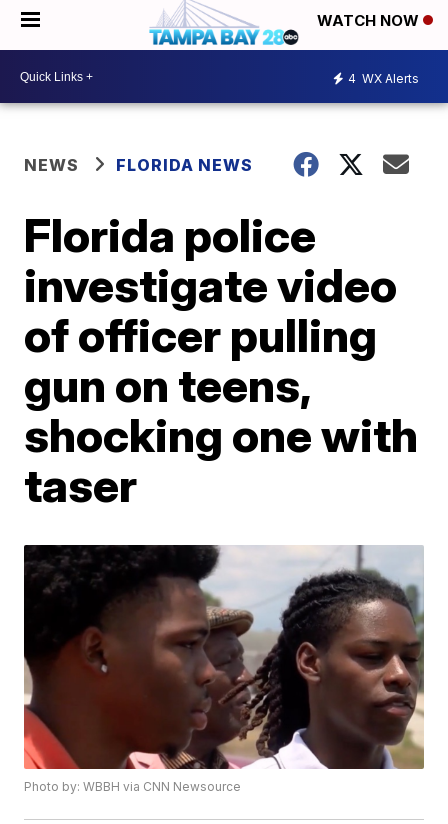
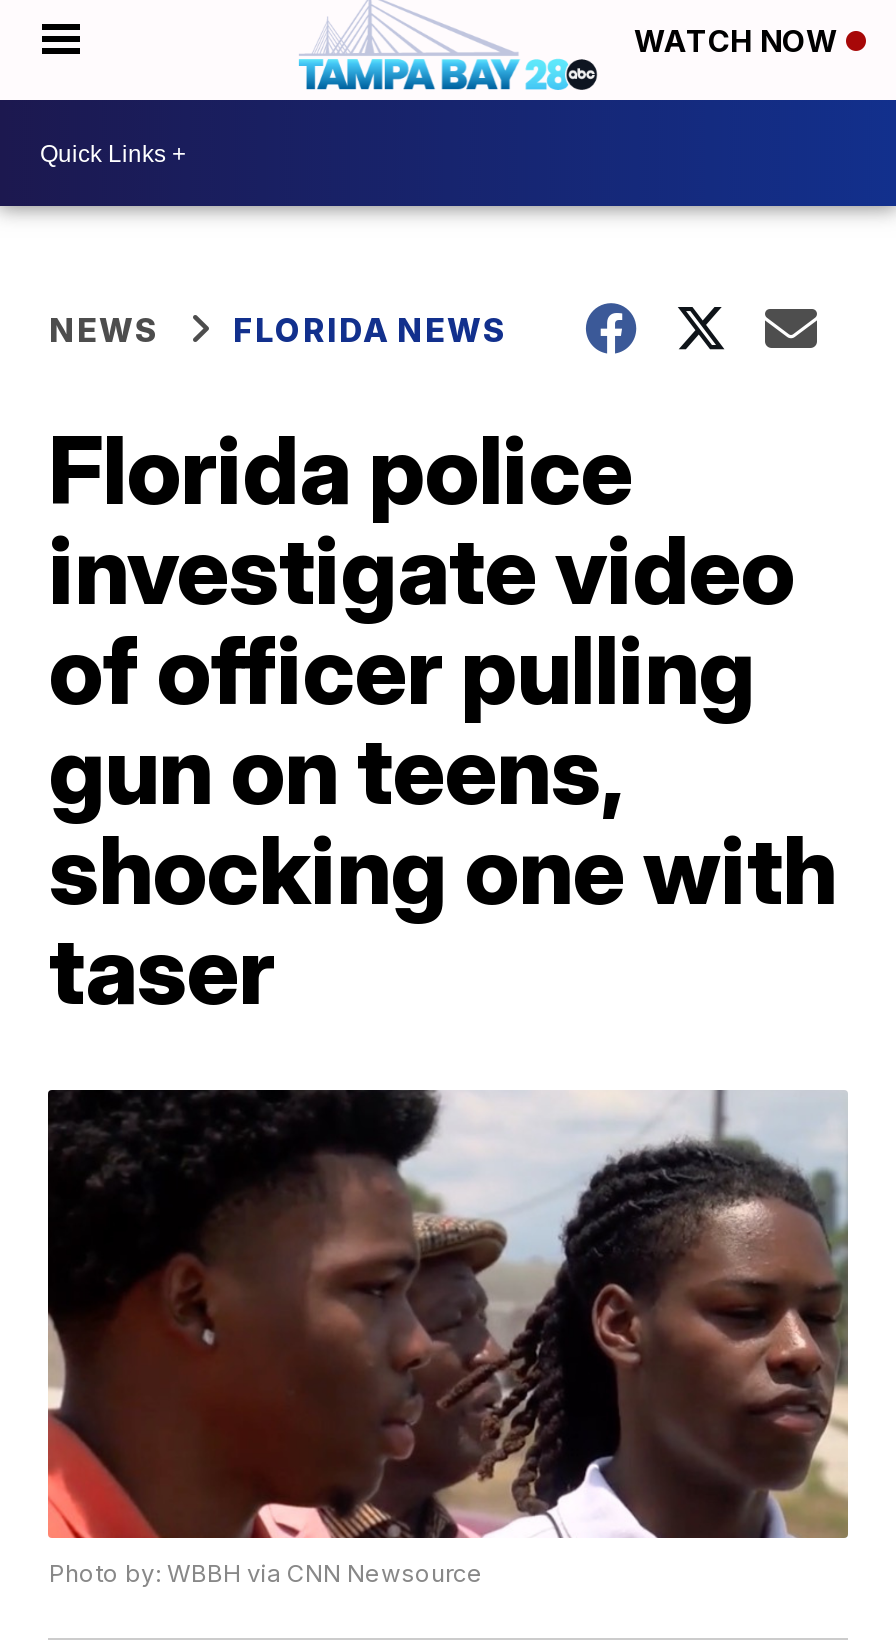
- 4 WX Alerts
